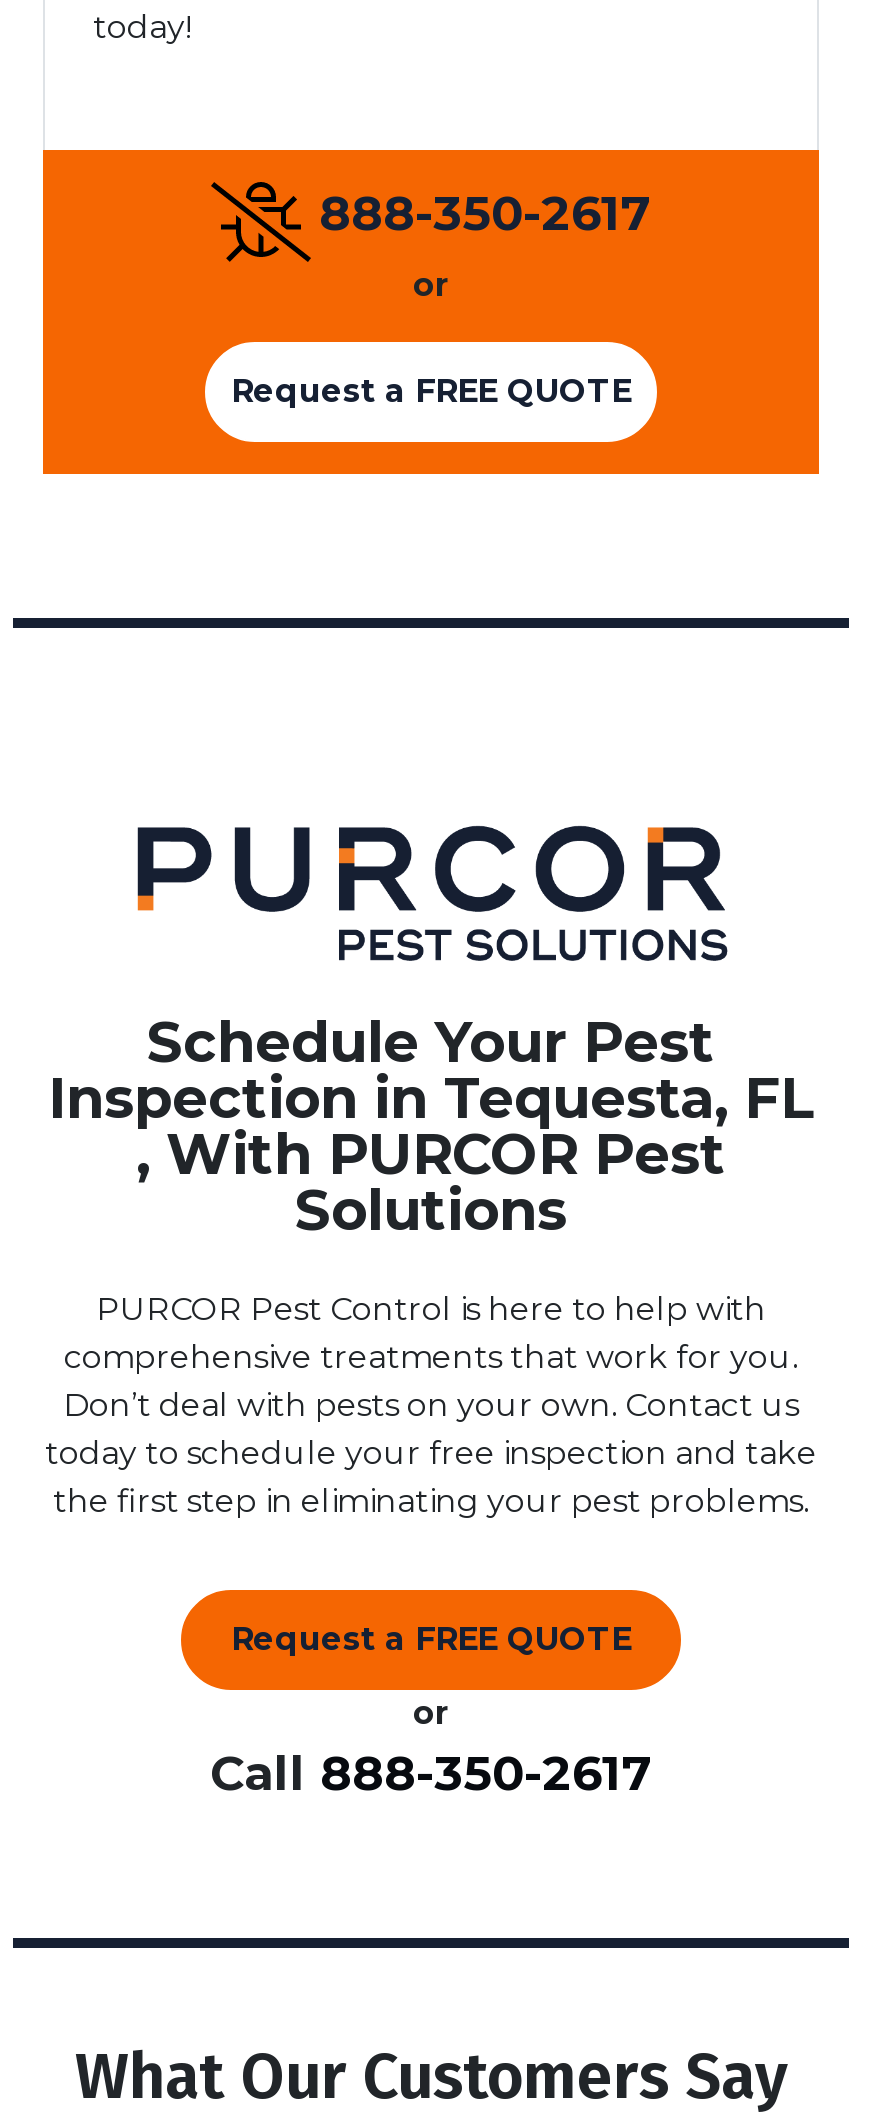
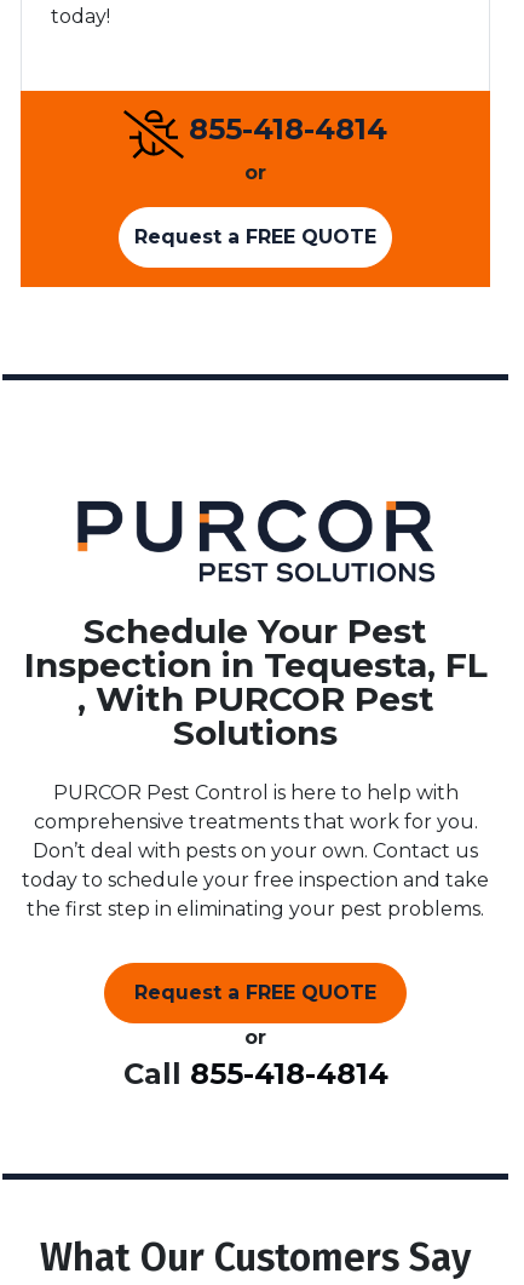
- 888-350-2617
+ 855-418-4814

- Call 888-350-2617
+ Call 855-418-4814
